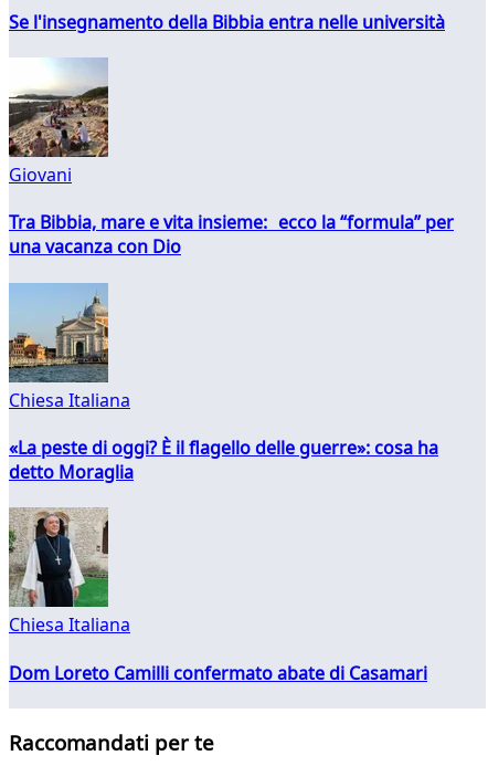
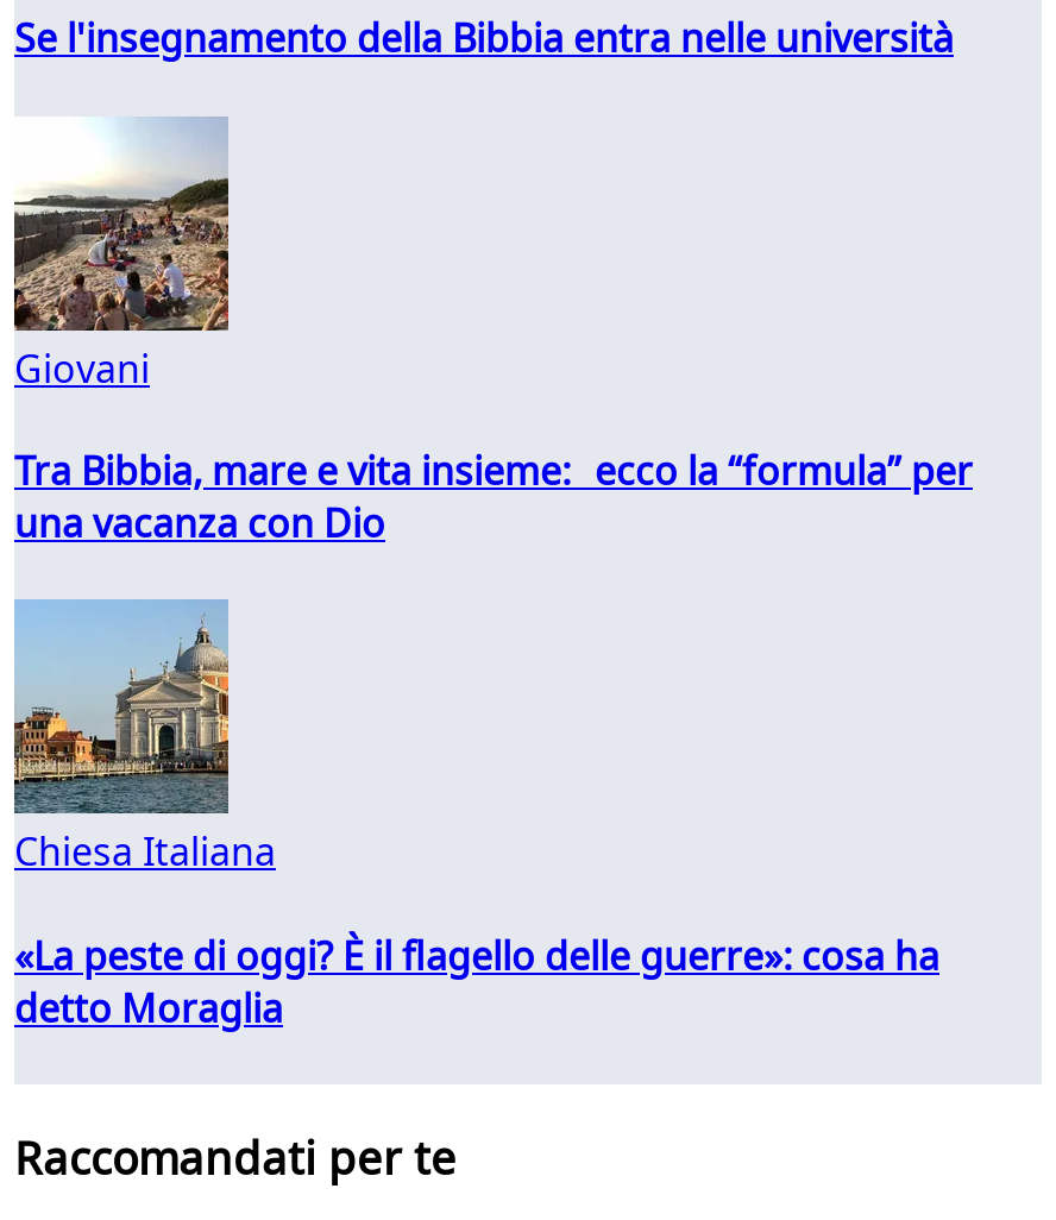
- [image]
- Chiesa Italiana
- Dom Loreto Camilli confermato abate di Casamari
